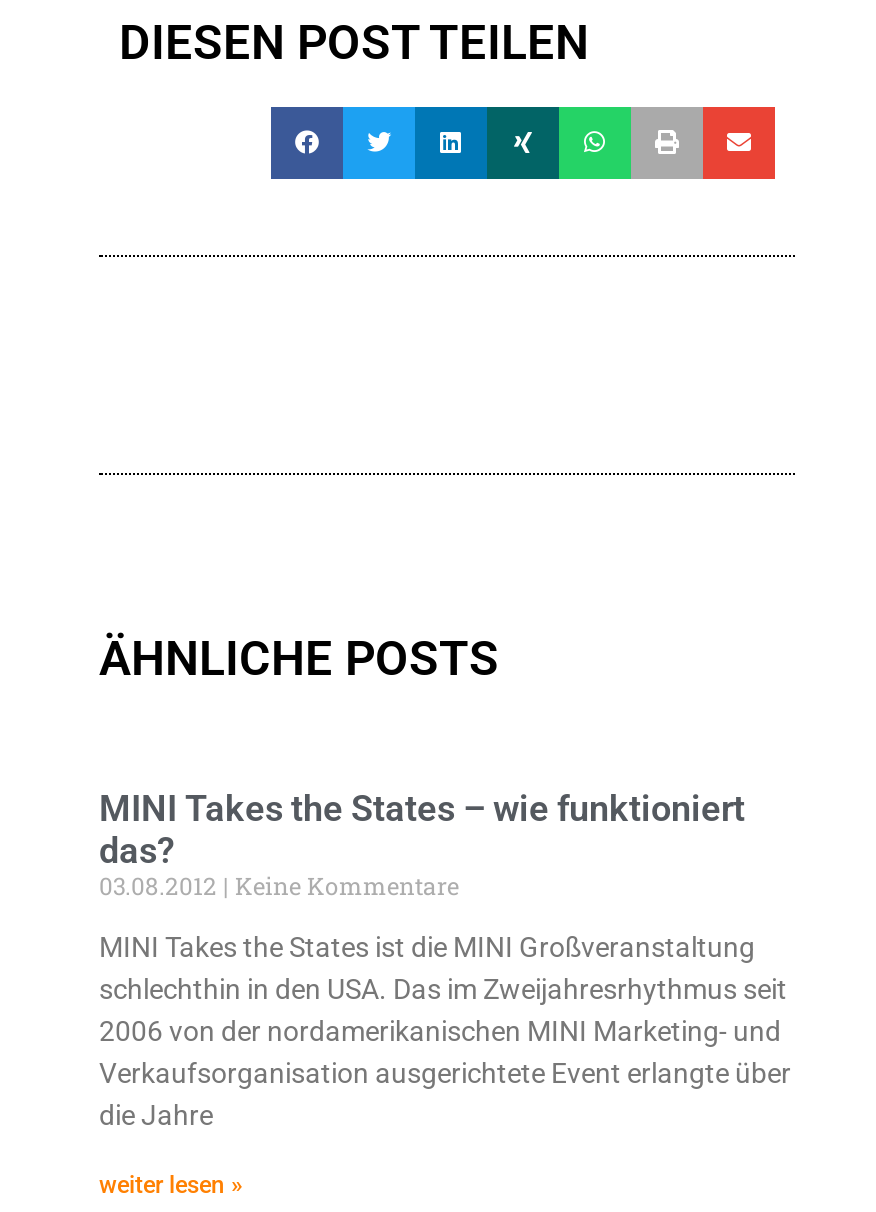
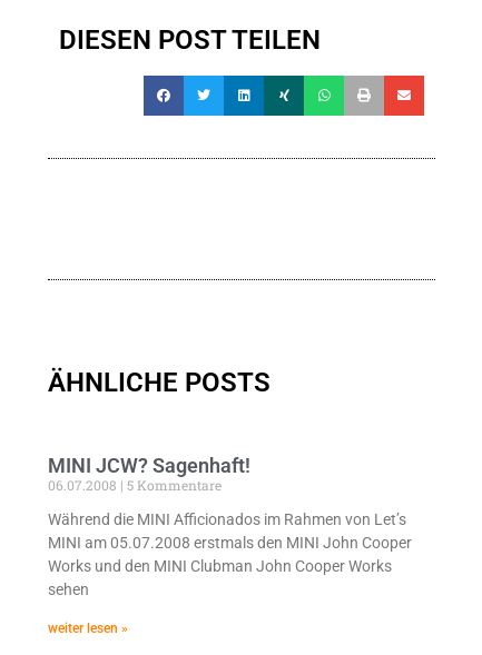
- MINI Takes the States – wie funktioniert
- das?
- 03.08.2012 Keine Kommentare
+ MINI JCW? Sagenhaft!
+ 06.07.2008 5 Kommentare

- MINI Takes the States ist die MINI Großveranstaltung
- schlechthin in den USA. Das im Zweijahresrhythmus seit
- 2006 von der nordamerikanischen MINI Marketing- und
- Verkaufsorganisation ausgerichtete Event erlangte über
- die Jahre
+ Während die MINI Afficionados im Rahmen von Let’s
+ MINI am 05.07.2008 erstmals den MINI John Cooper
+ Works und den MINI Clubman John Cooper Works
+ sehen
